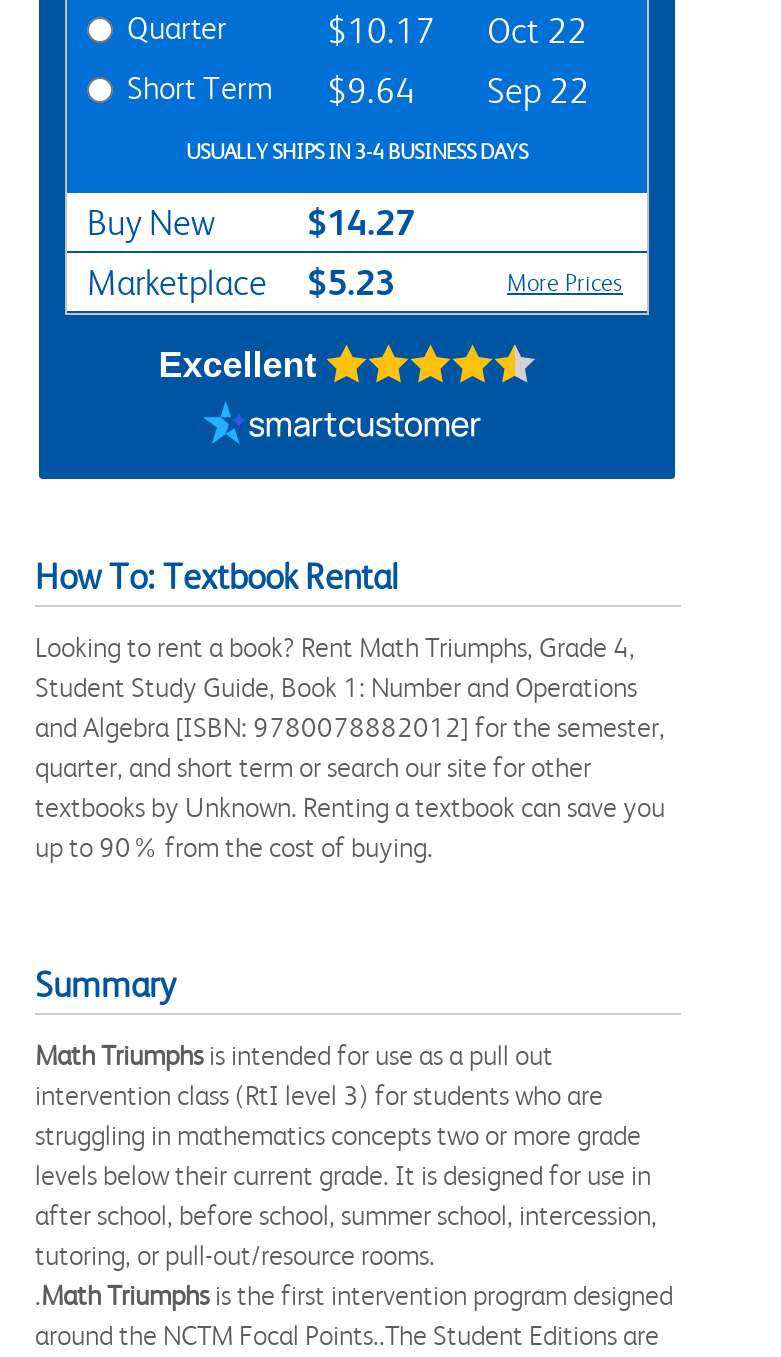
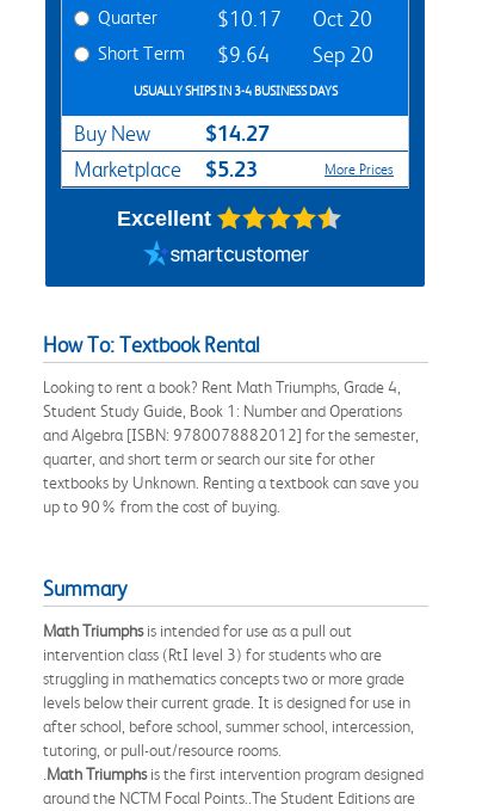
- $10.17 Oct 22
+ $10.17 Oct 20

- Short Term $9.64 Sep 22
+ Short Term $9.64 Sep 20
